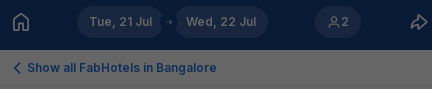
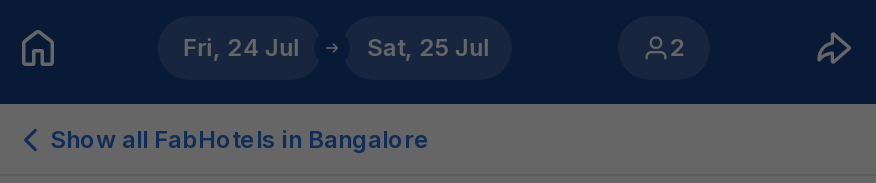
- Tue, 21 Jul
+ Fri, 24 Jul

- Wed, 22 Jul
+ Sat, 25 Jul
